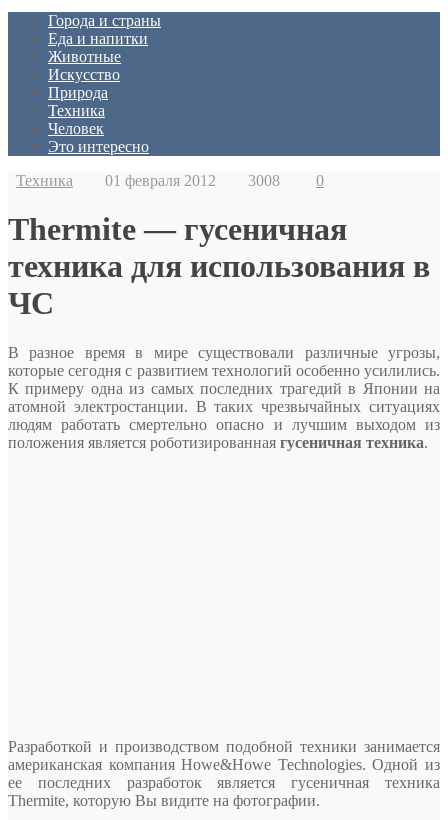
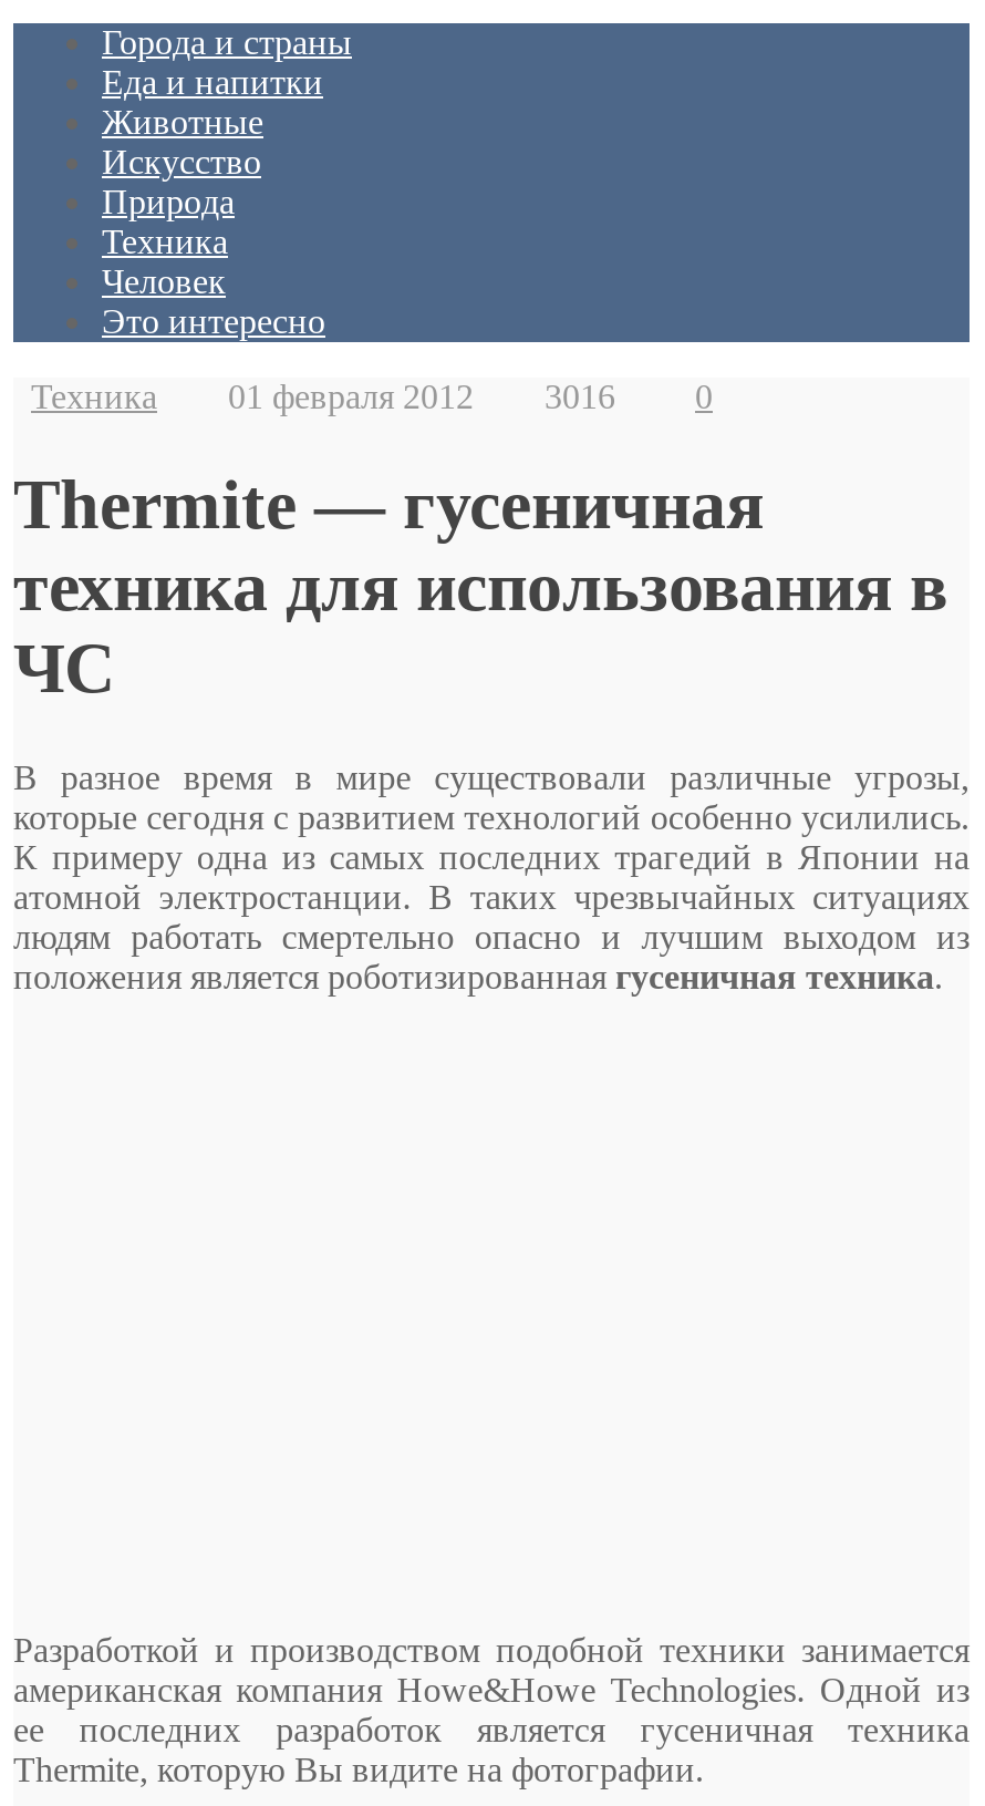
- Техника 01 февраля 2012 3008 0
+ Техника 01 февраля 2012 3016 0
